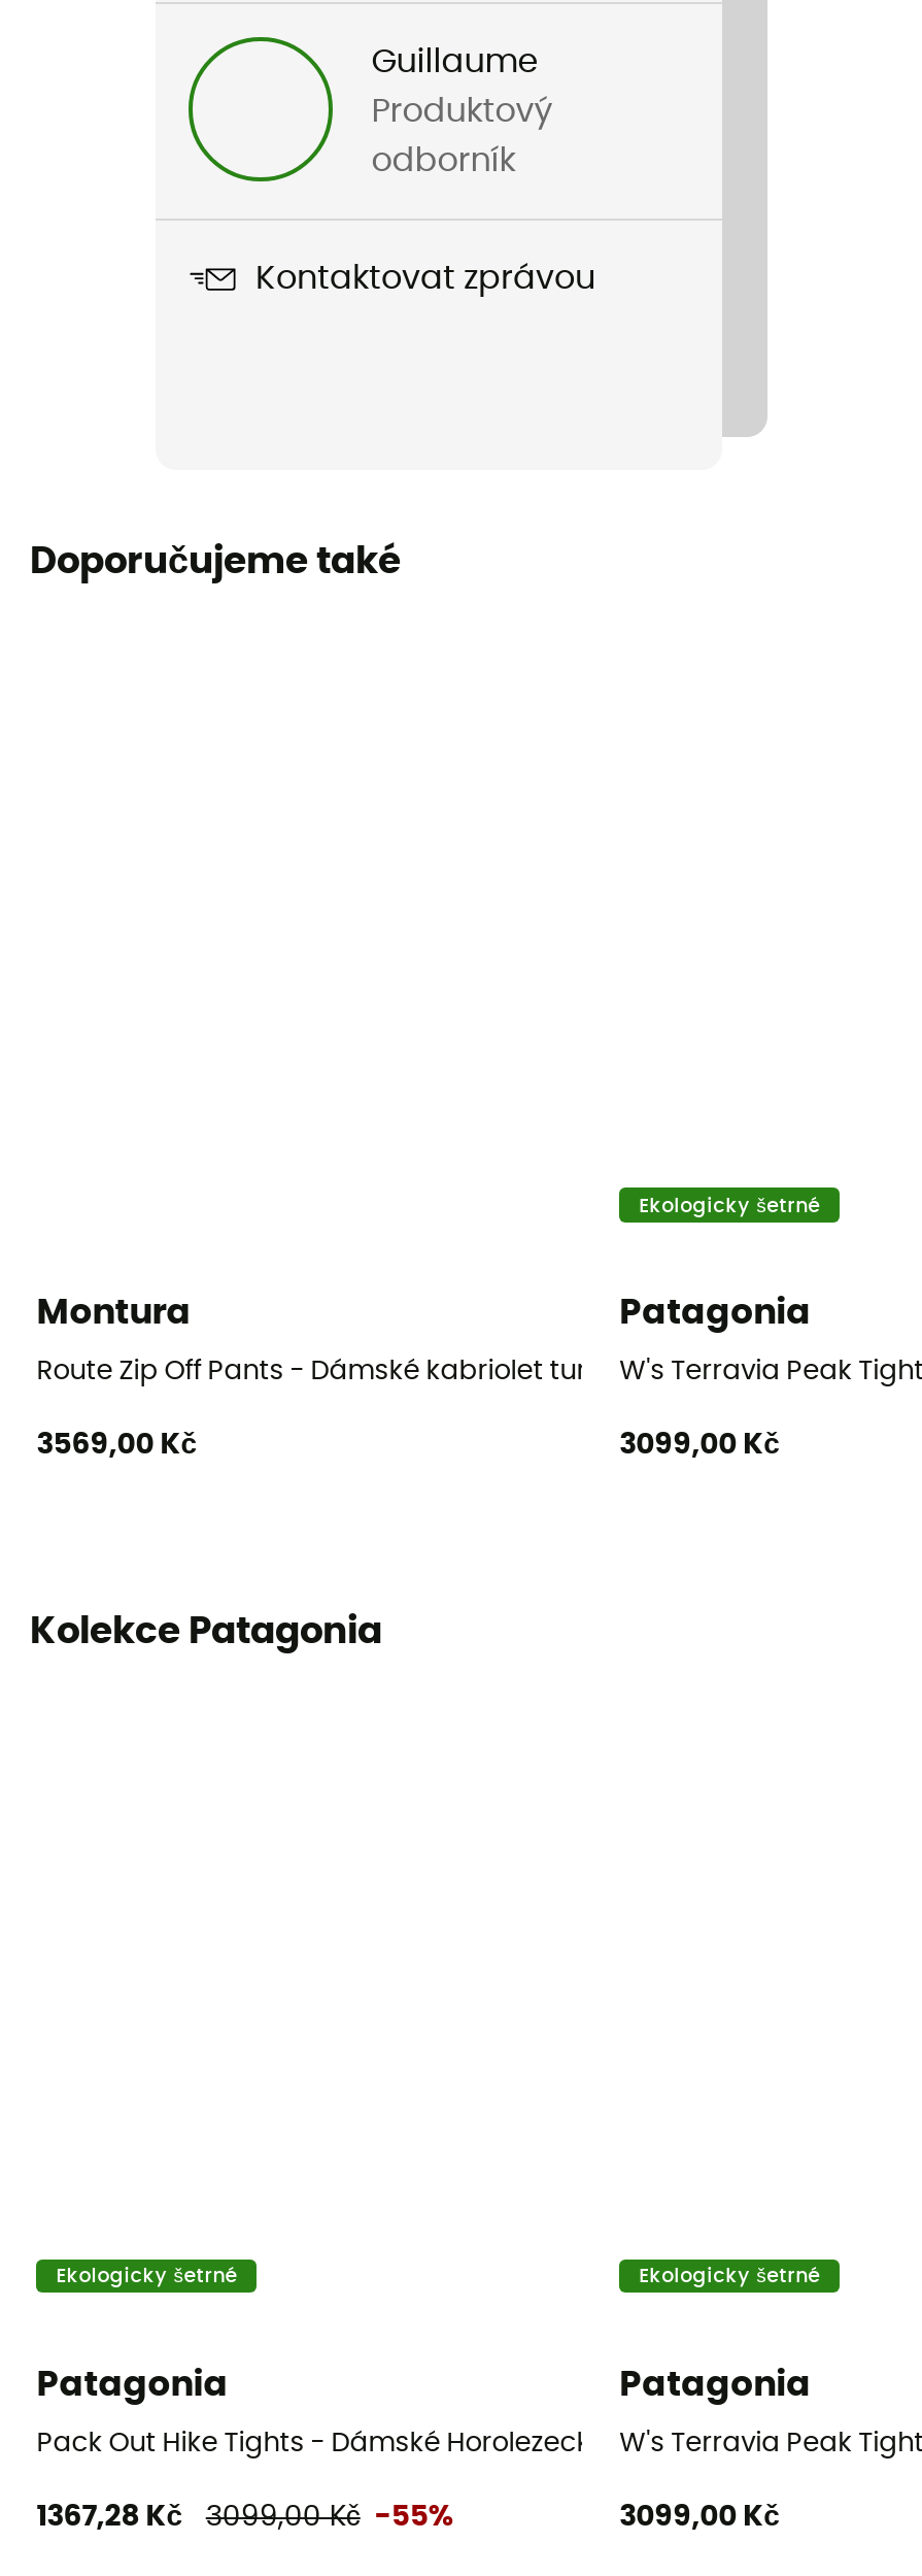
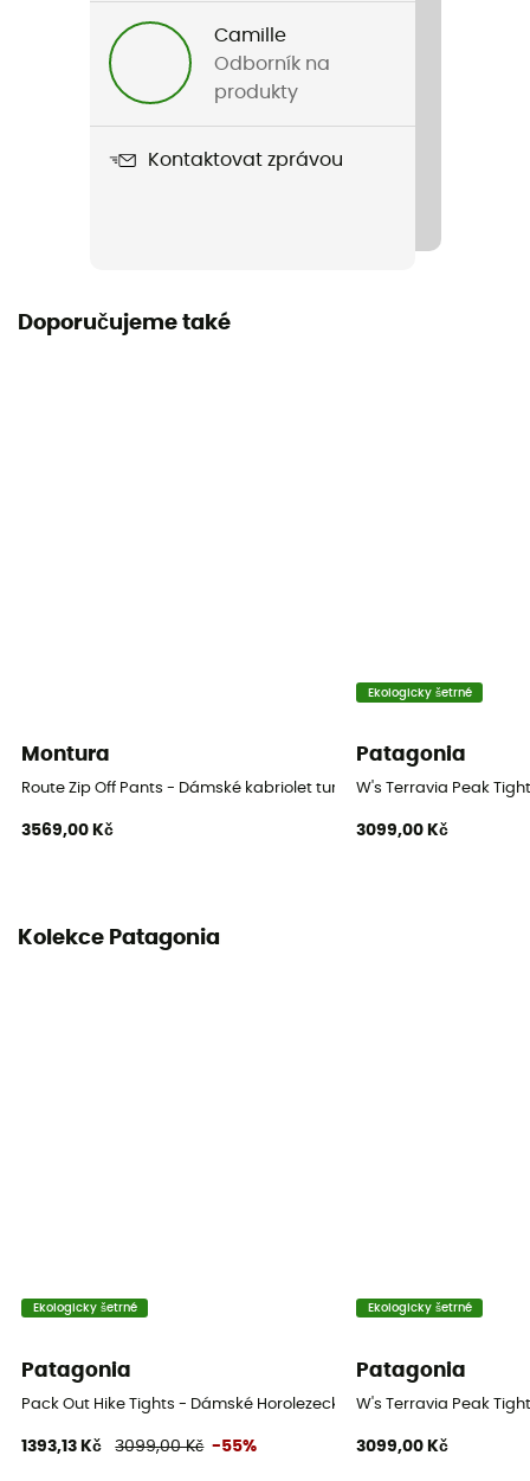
- Guillaume
+ Camille

- Produktový
+ Odborník na

- odborník
+ produkty

- 1367,28 Kč 3099,00 Kč -55%
+ 1393,13 Kč 3099,00 Kč -55%
